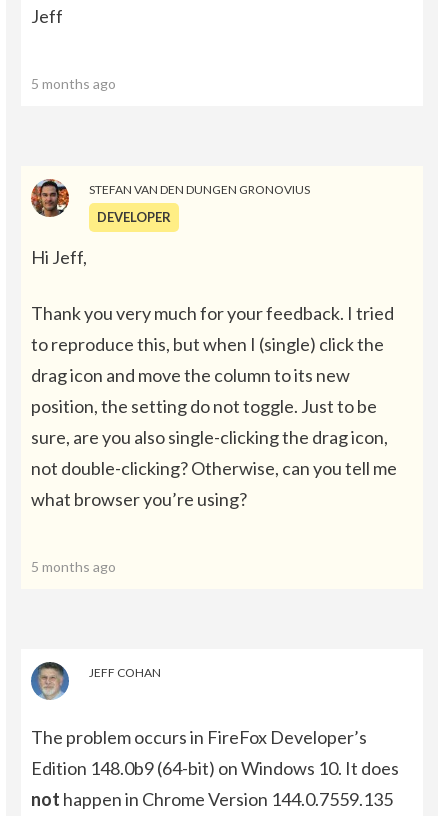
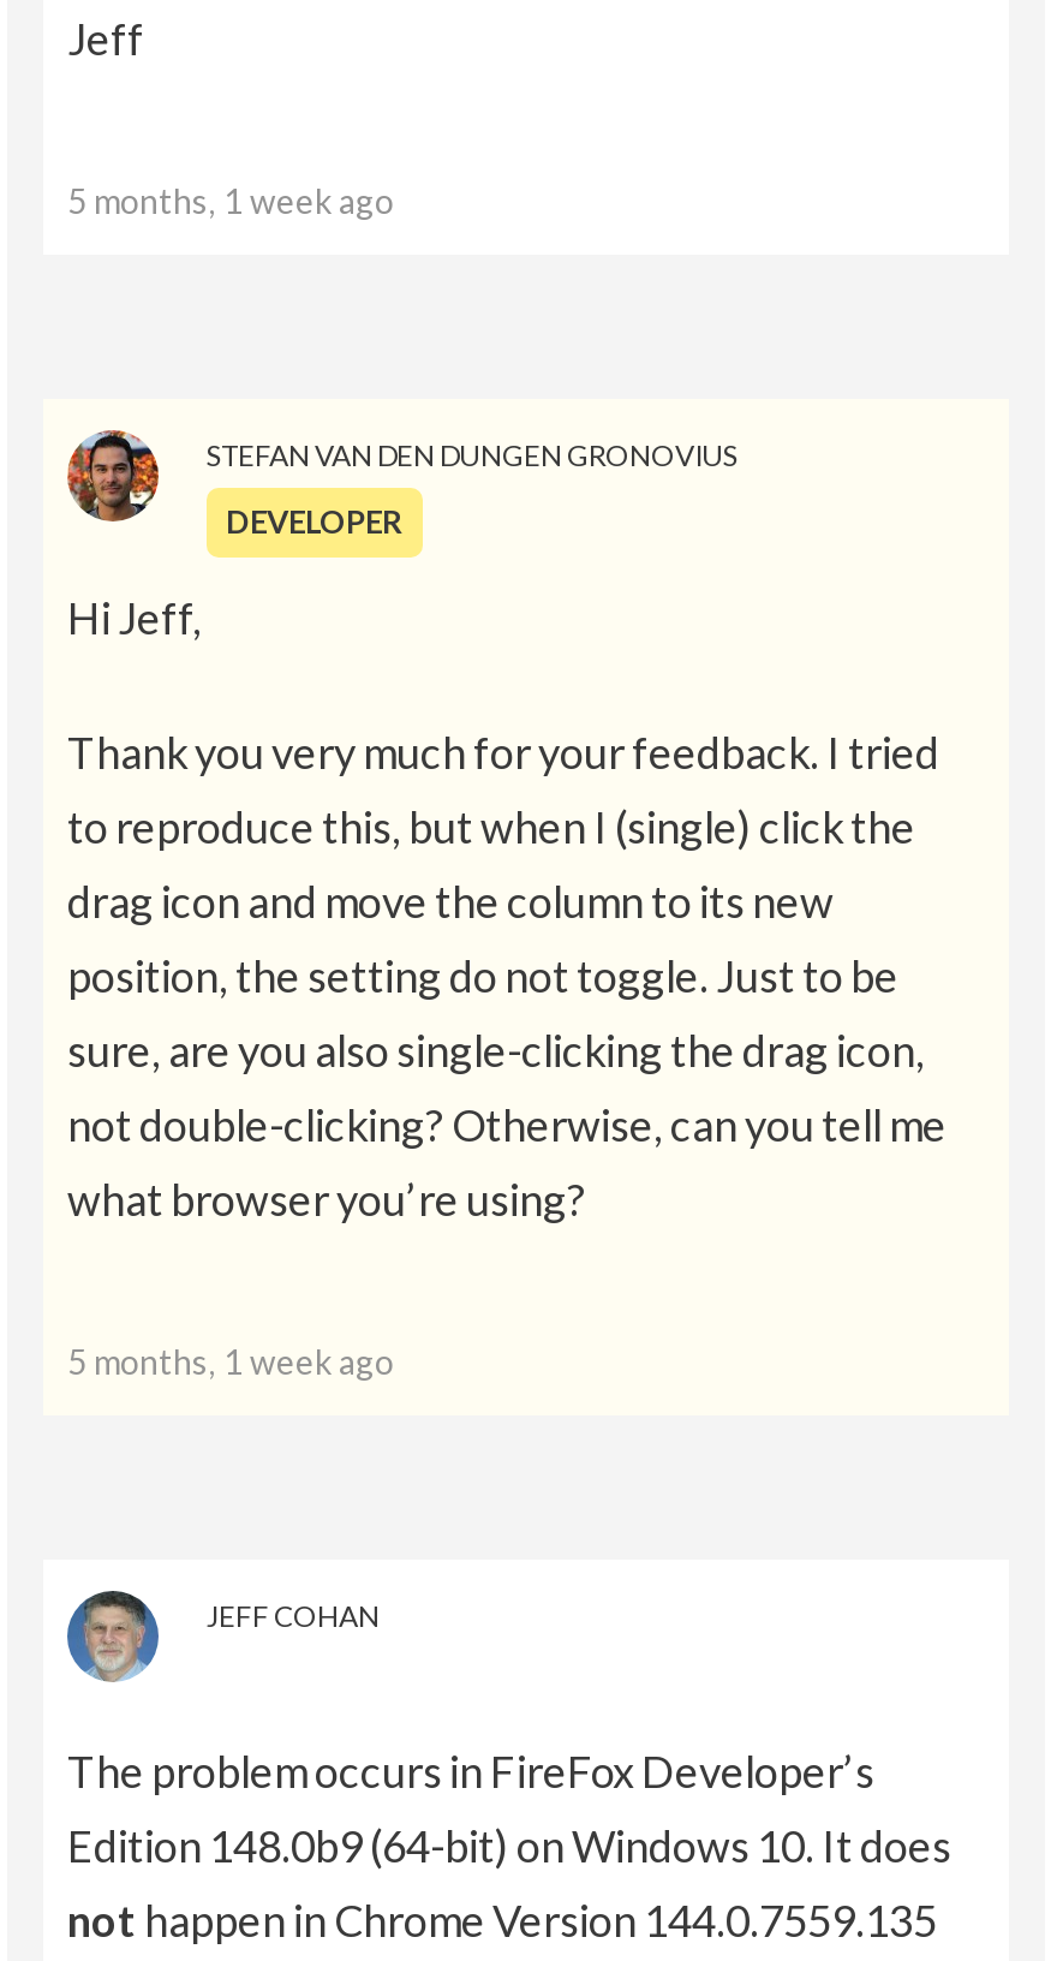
- 5 months ago
+ 5 months, 1 week ago

- 5 months ago
+ 5 months, 1 week ago
